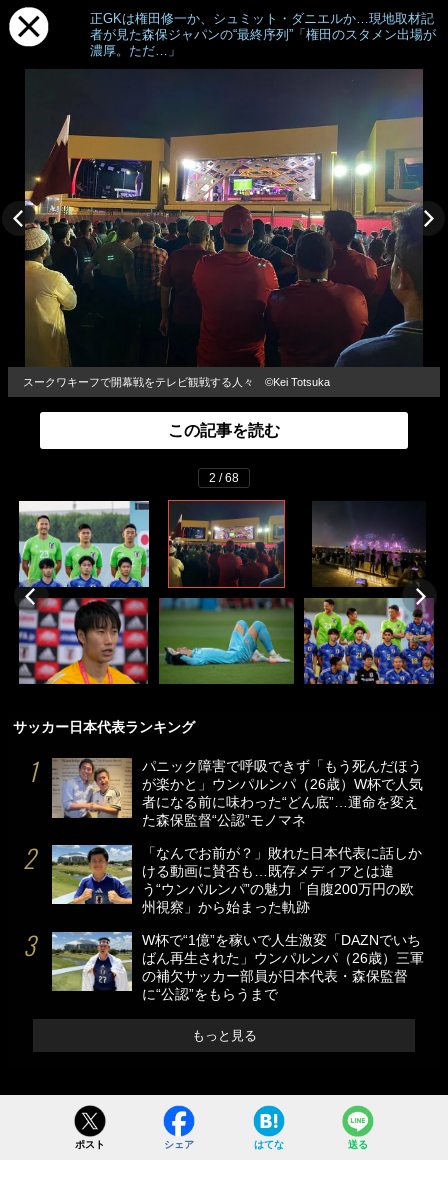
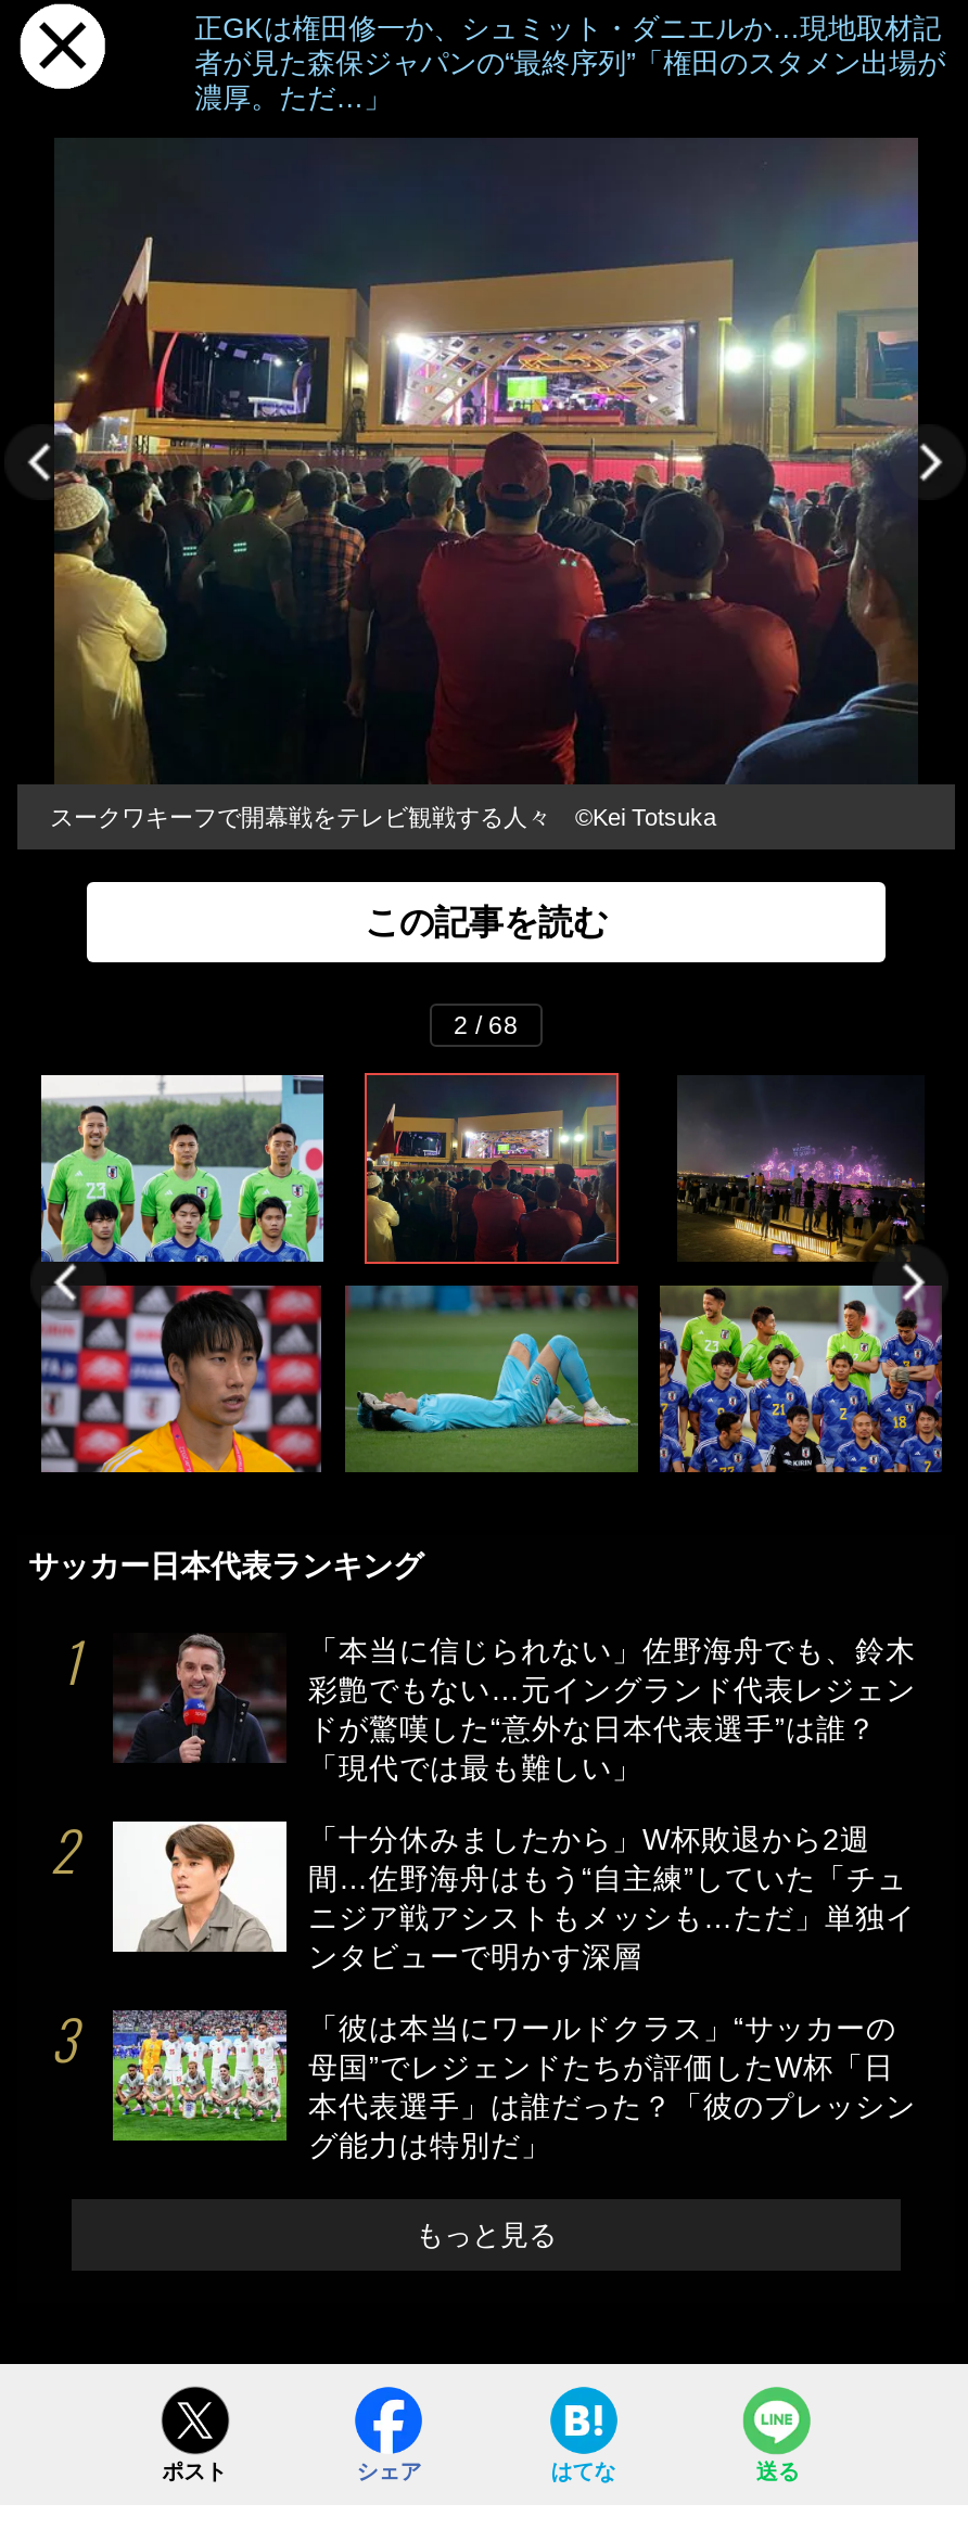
- [image]
- パニック障害で呼吸できず「もう死んだほう
- が楽かと」ウンパルンパ（26歳）W杯で人気
- 者になる前に味わった“どん底”…運命を変え
- た森保監督“公認”モノマネ
+ [image]
+ 「本当に信じられない」佐野海舟でも、鈴木
+ 彩艶でもない…元イングランド代表レジェン
+ ドが驚嘆した“意外な日本代表選手”は誰？
+ 「現代では最も難しい」

- [image]
- 「なんでお前が？」敗れた日本代表に話しか
- ける動画に賛否も…既存メディアとは違
- う“ウンパルンパ”の魅力「自腹200万円の欧
- 州視察」から始まった軌跡
+ [image]
+ 「十分休みましたから」W杯敗退から2週
+ 間…佐野海舟はもう“自主練”していた「チュ
+ ニジア戦アシストもメッシも…ただ」単独イ
+ ンタビューで明かす深層

- [image]
- W杯で“1億”を稼いで人生激変「DAZNでいち
- ばん再生された」ウンパルンパ（26歳）三軍
- の補欠サッカー部員が日本代表・森保監督
- に“公認”をもらうまで
+ [image]
+ 「彼は本当にワールドクラス」“サッカーの
+ 母国”でレジェンドたちが評価したW杯「日
+ 本代表選手」は誰だった？「彼のプレッシン
+ グ能力は特別だ」
